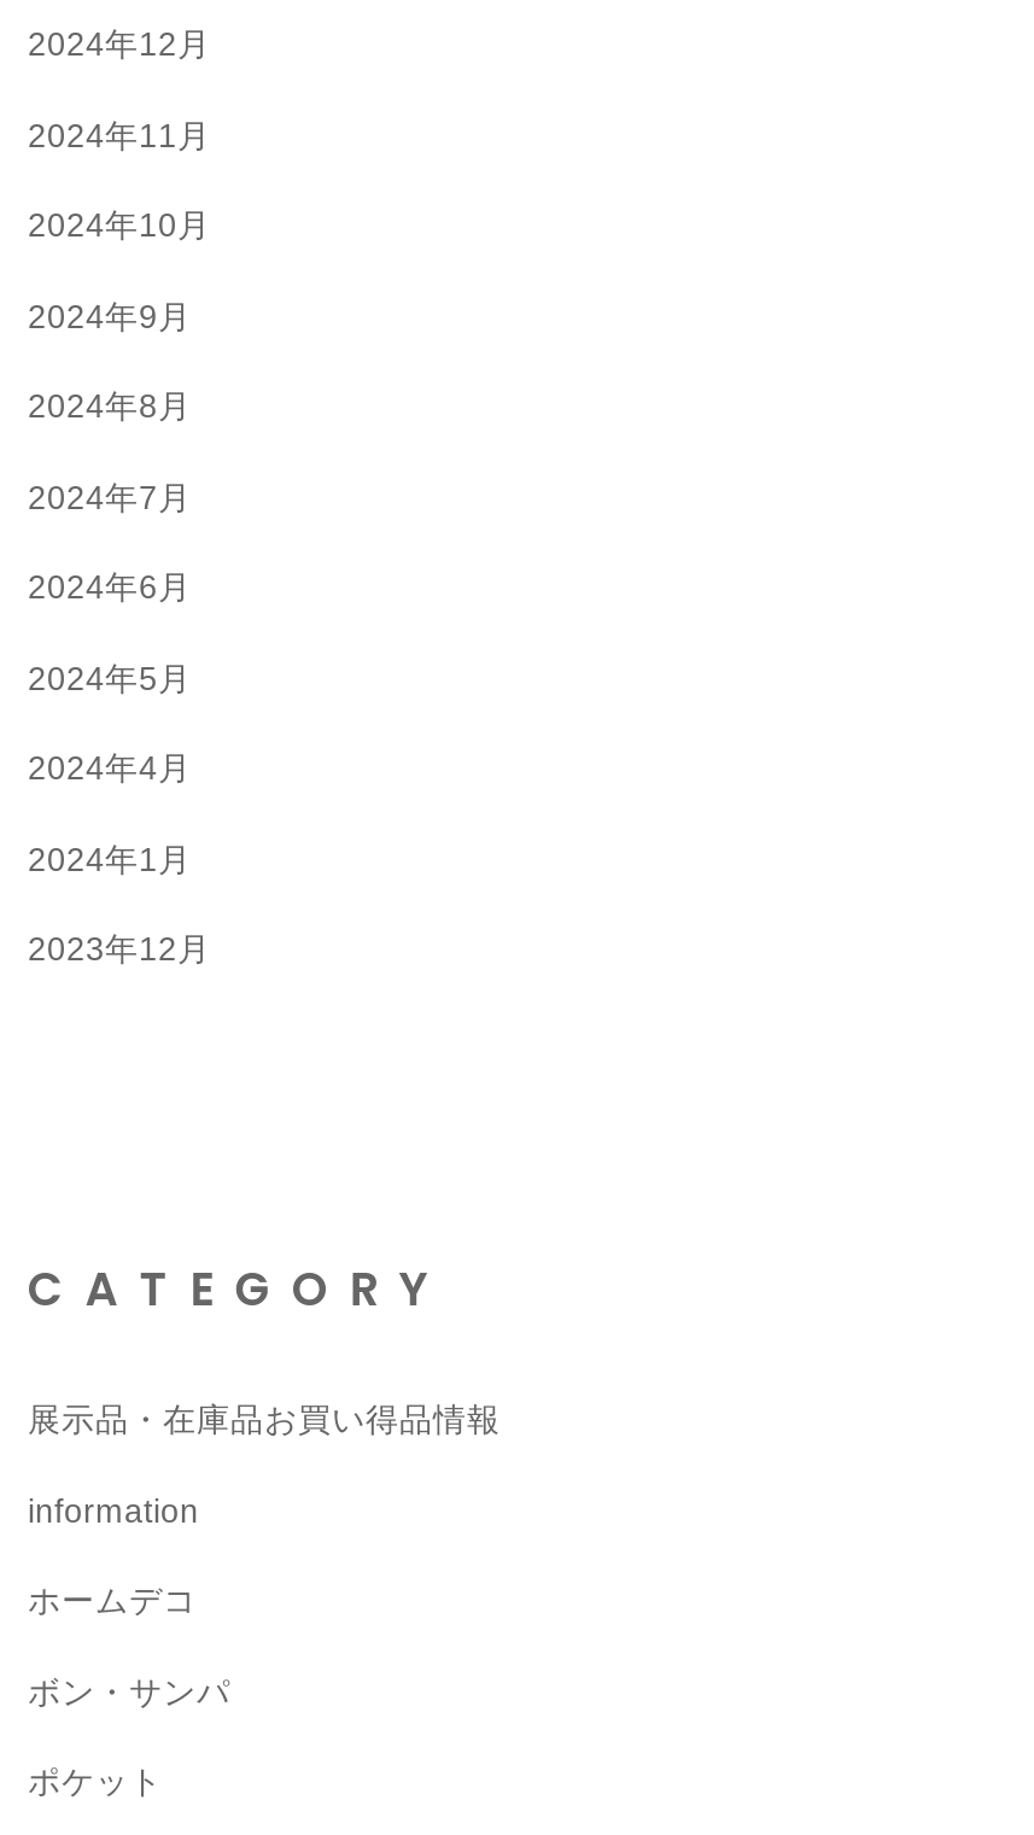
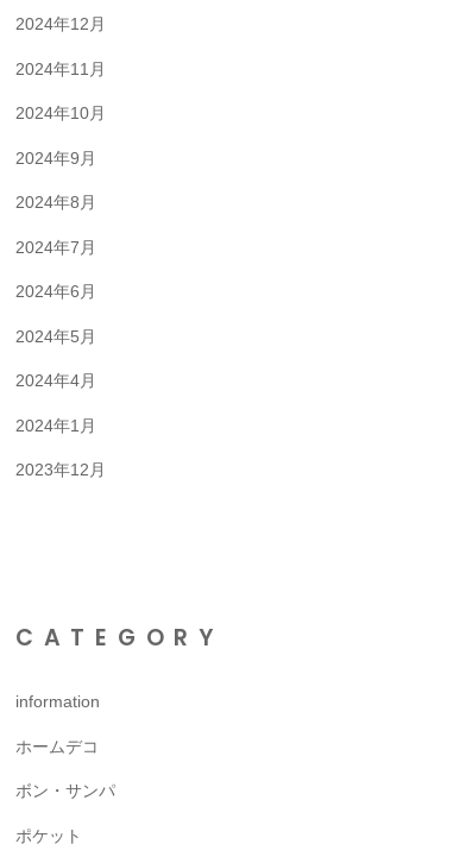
- 展示品・在庫品お買い得品情報
